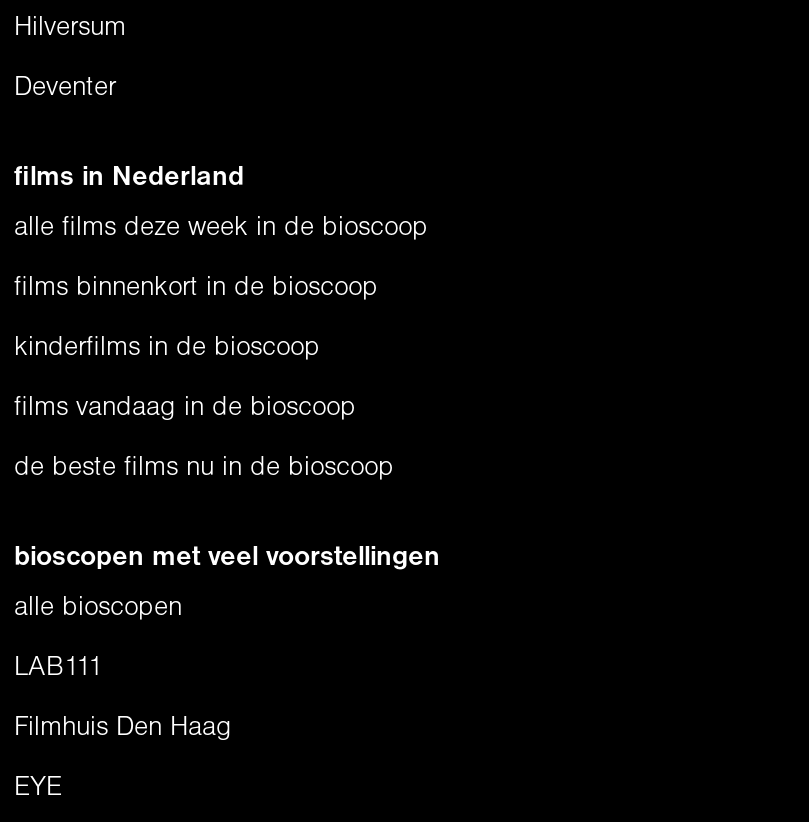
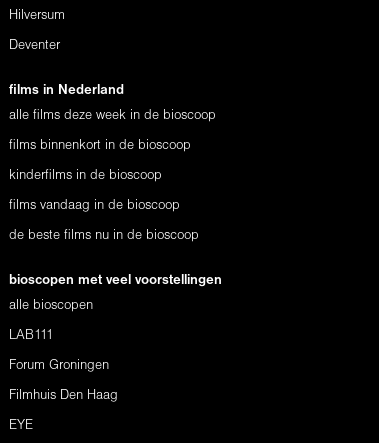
+ Forum Groningen
